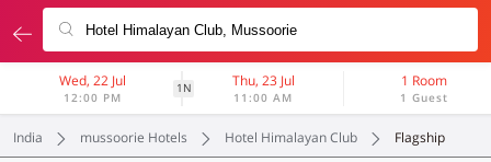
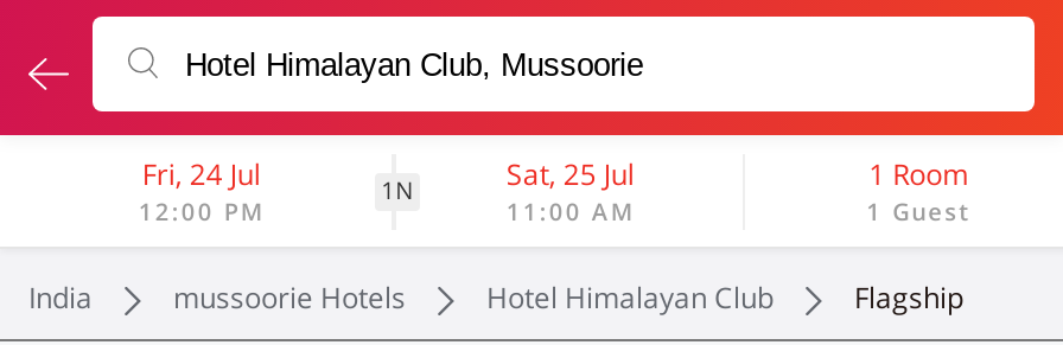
- Wed, 22 Jul
+ Fri, 24 Jul

- Thu, 23 Jul
+ Sat, 25 Jul
